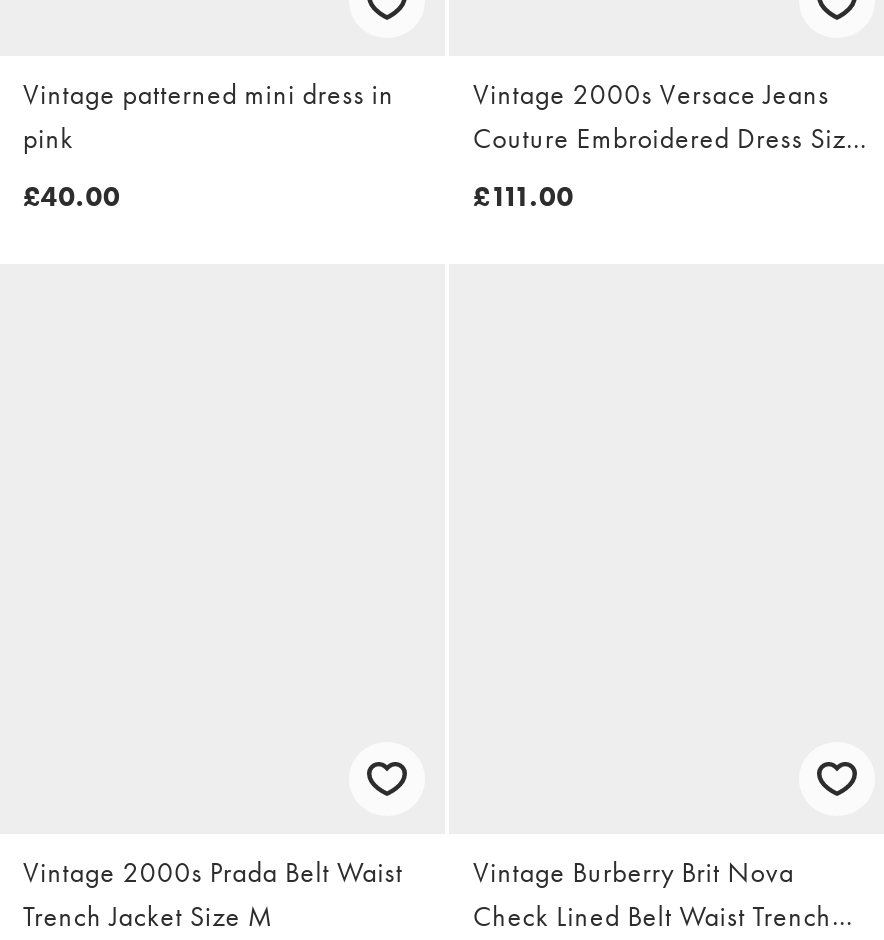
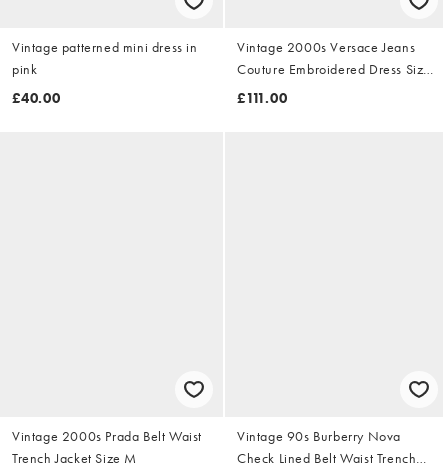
- Vintage Burberry Brit Nova
+ Vintage 90s Burberry Nova
